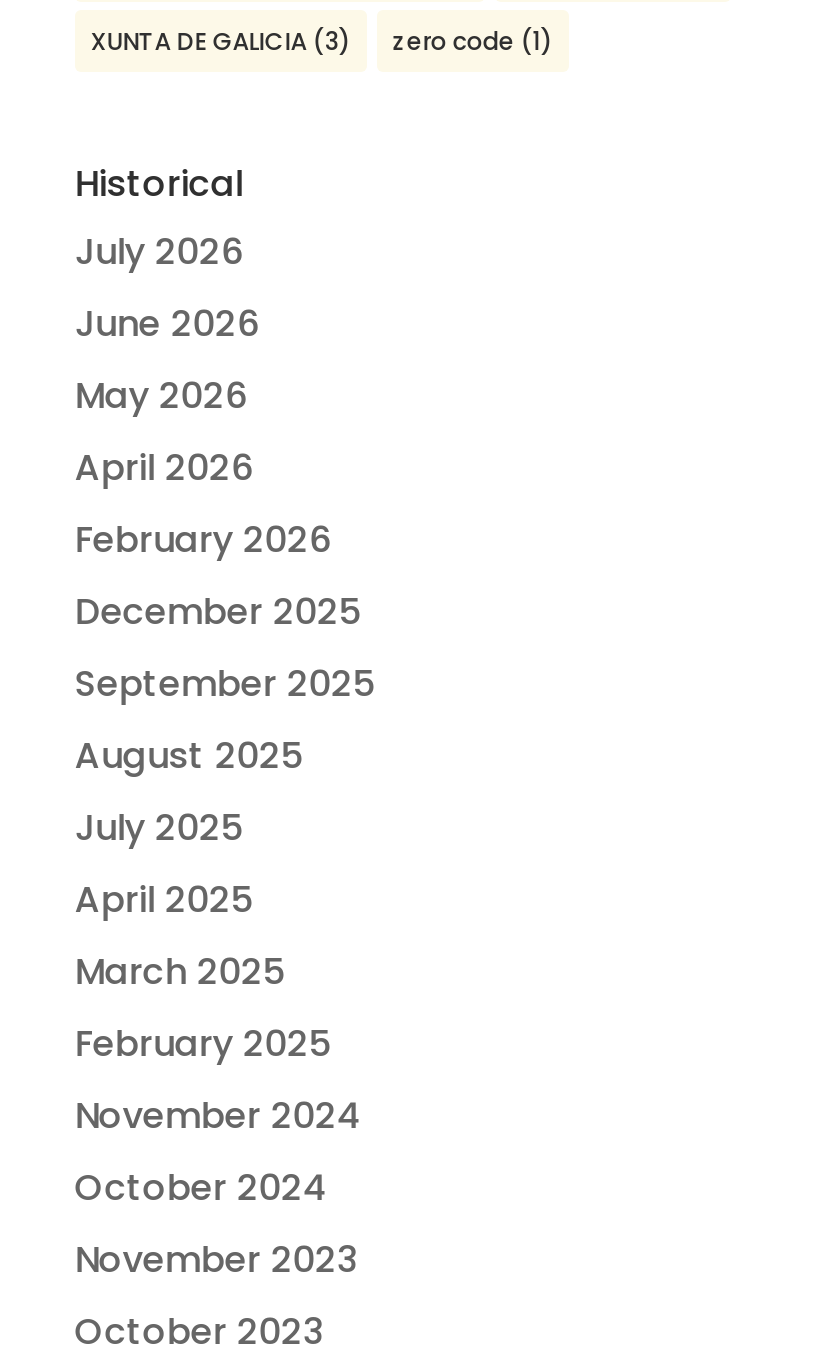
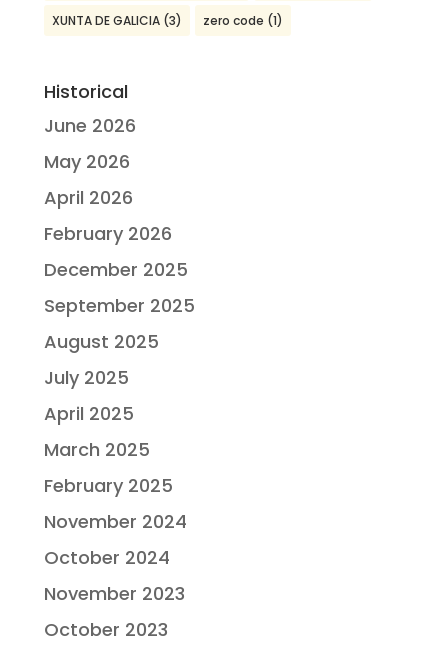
- July 2026
